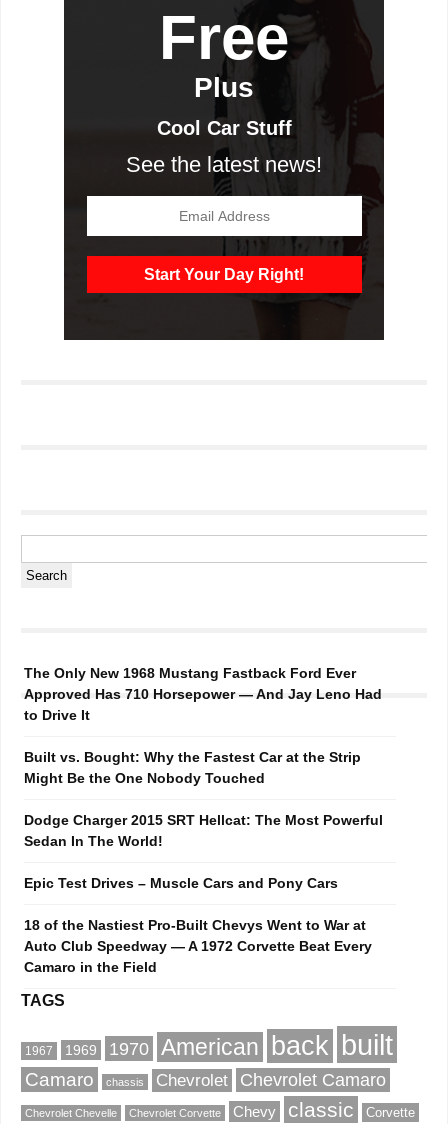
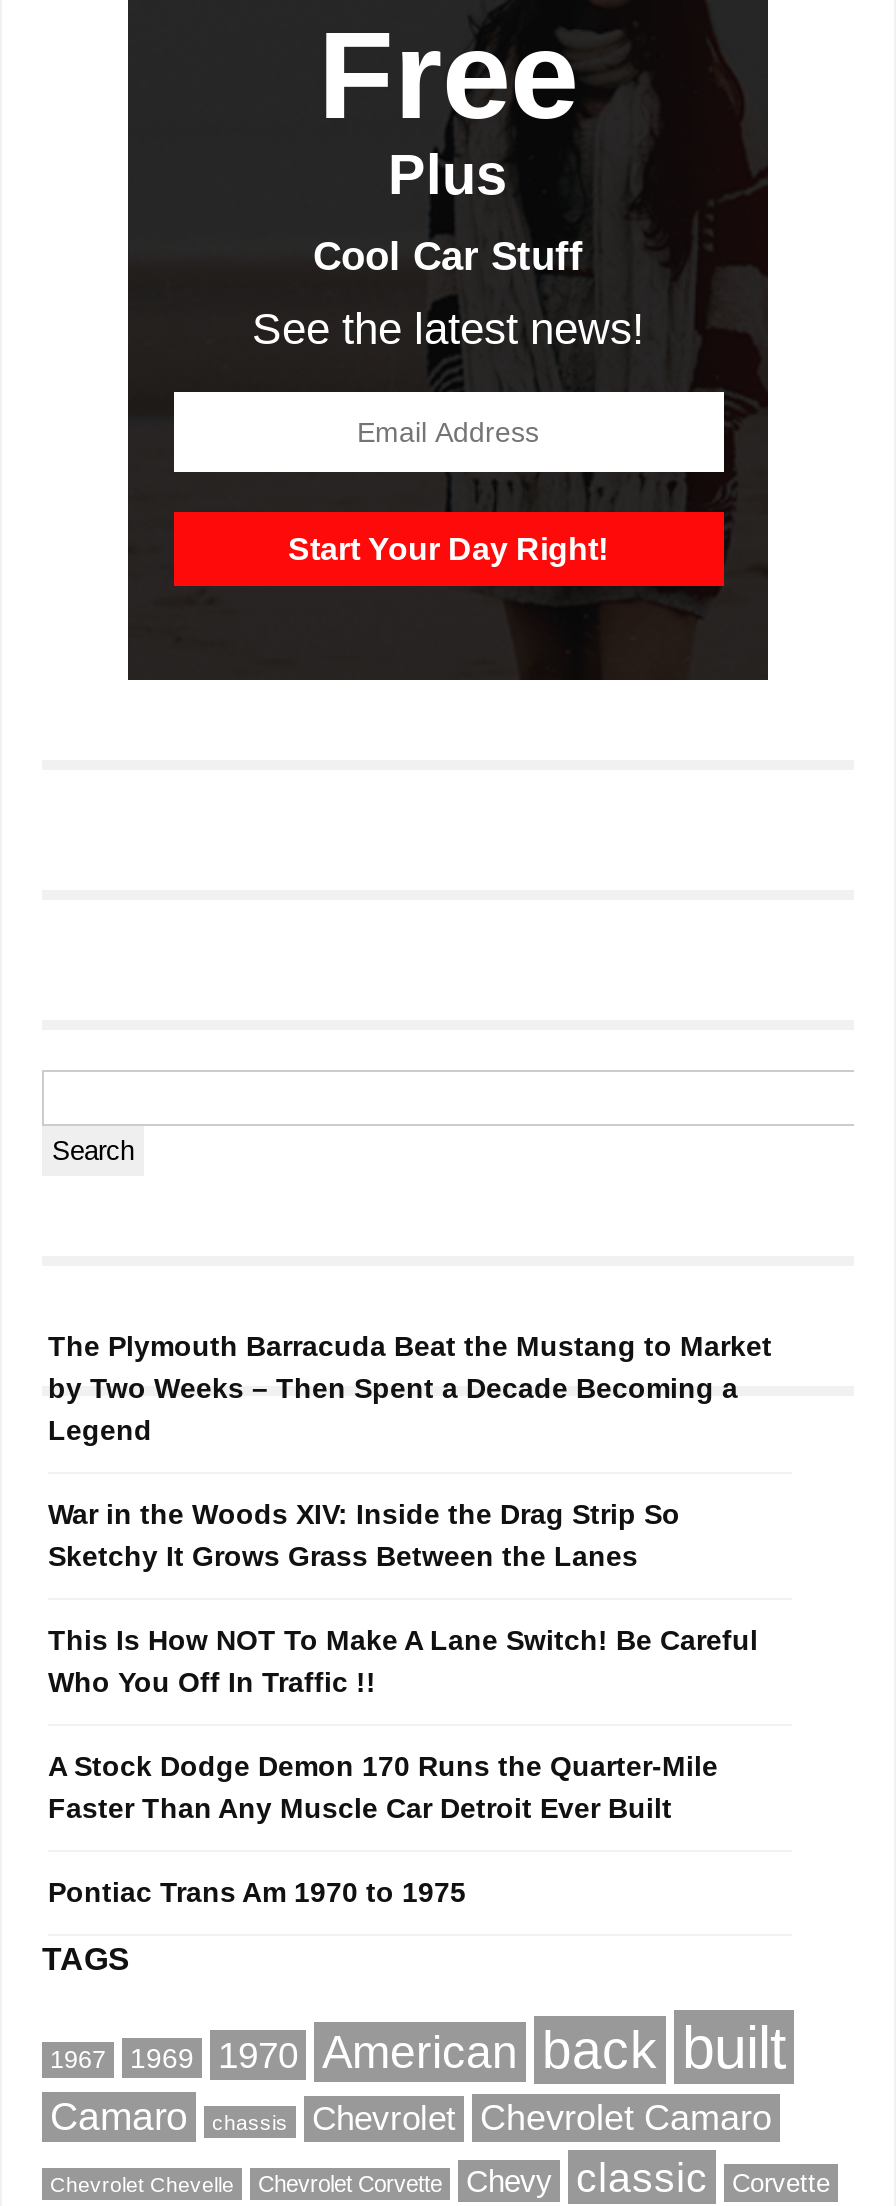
- The Only New 1968 Mustang Fastback Ford Ever
- Approved Has 710 Horsepower — And Jay Leno Had
- to Drive It
+ The Plymouth Barracuda Beat the Mustang to Market
+ by Two Weeks – Then Spent a Decade Becoming a
+ Legend

- Built vs. Bought: Why the Fastest Car at the Strip
- Might Be the One Nobody Touched
+ War in the Woods XIV: Inside the Drag Strip So
+ Sketchy It Grows Grass Between the Lanes

- Dodge Charger 2015 SRT Hellcat: The Most Powerful
- Sedan In The World!
+ This Is How NOT To Make A Lane Switch! Be Careful
+ Who You Off In Traffic !!

- Epic Test Drives – Muscle Cars and Pony Cars
+ A Stock Dodge Demon 170 Runs the Quarter-Mile
+ Faster Than Any Muscle Car Detroit Ever Built

- 18 of the Nastiest Pro-Built Chevys Went to War at
- Auto Club Speedway — A 1972 Corvette Beat Every
- Camaro in the Field
+ Pontiac Trans Am 1970 to 1975
